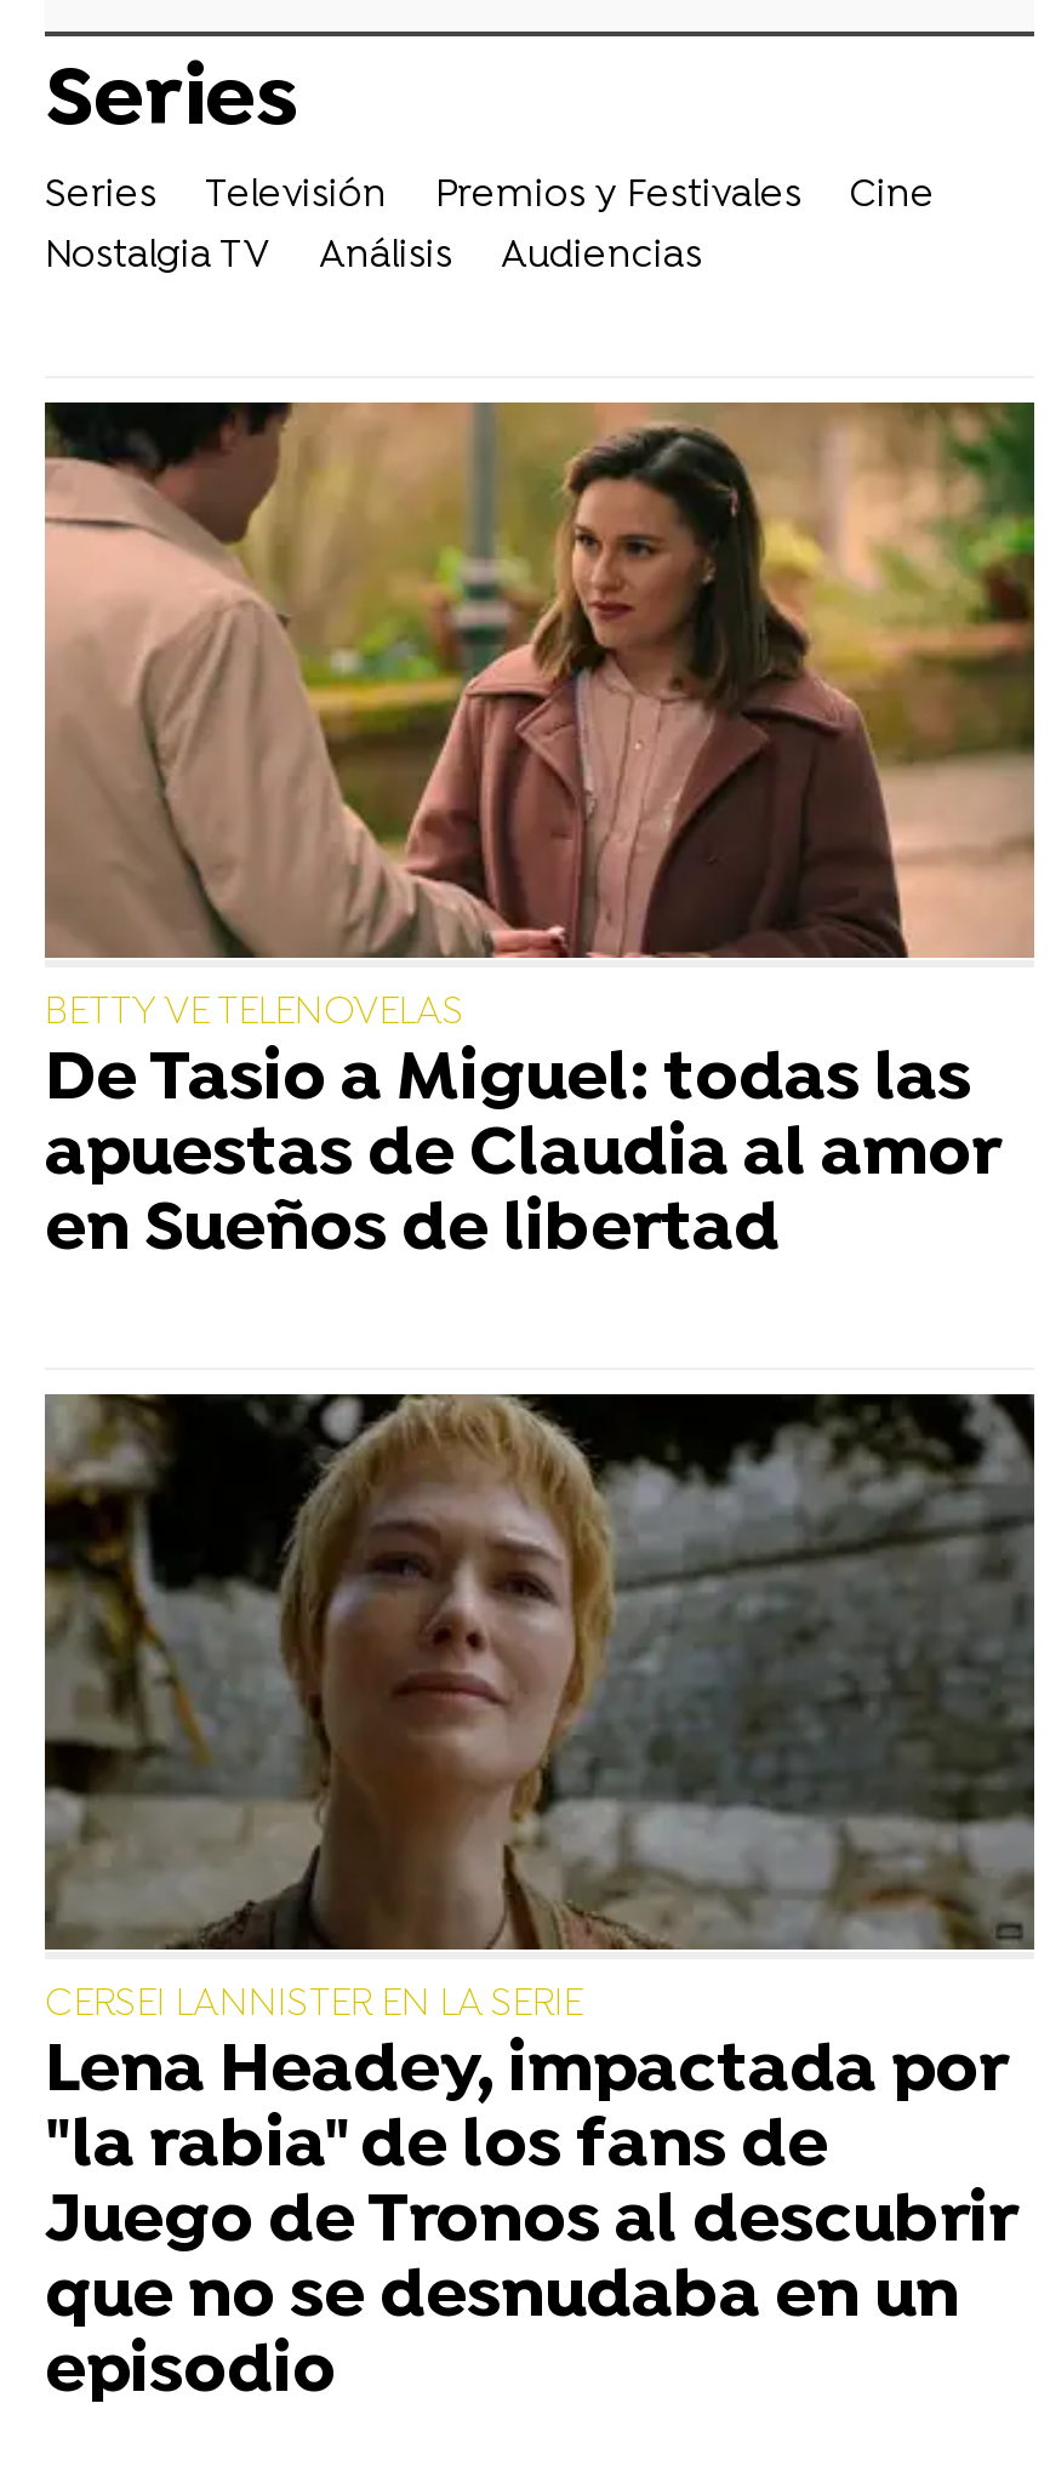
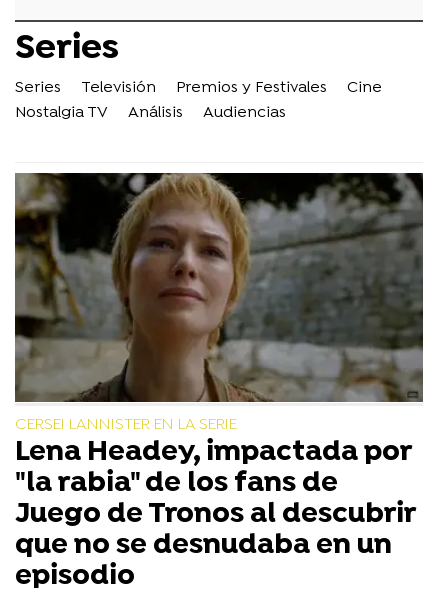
- [image]
- BETTY VE TELENOVELAS
- De Tasio a Miguel: todas las
- apuestas de Claudia al amor
- en Sueños de libertad
